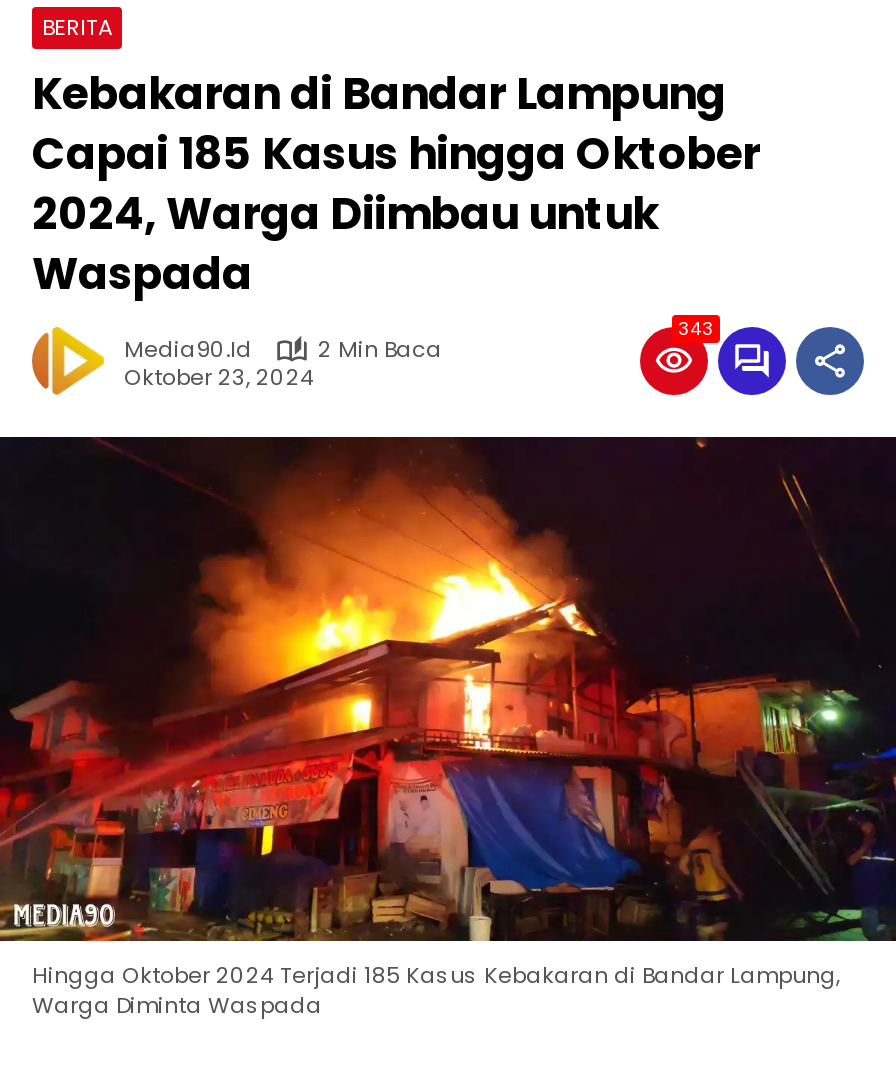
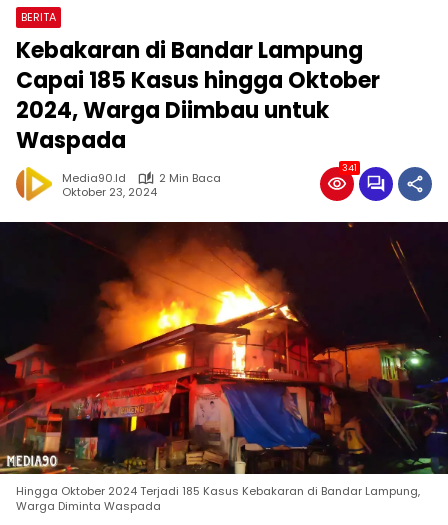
- 343
+ 341
